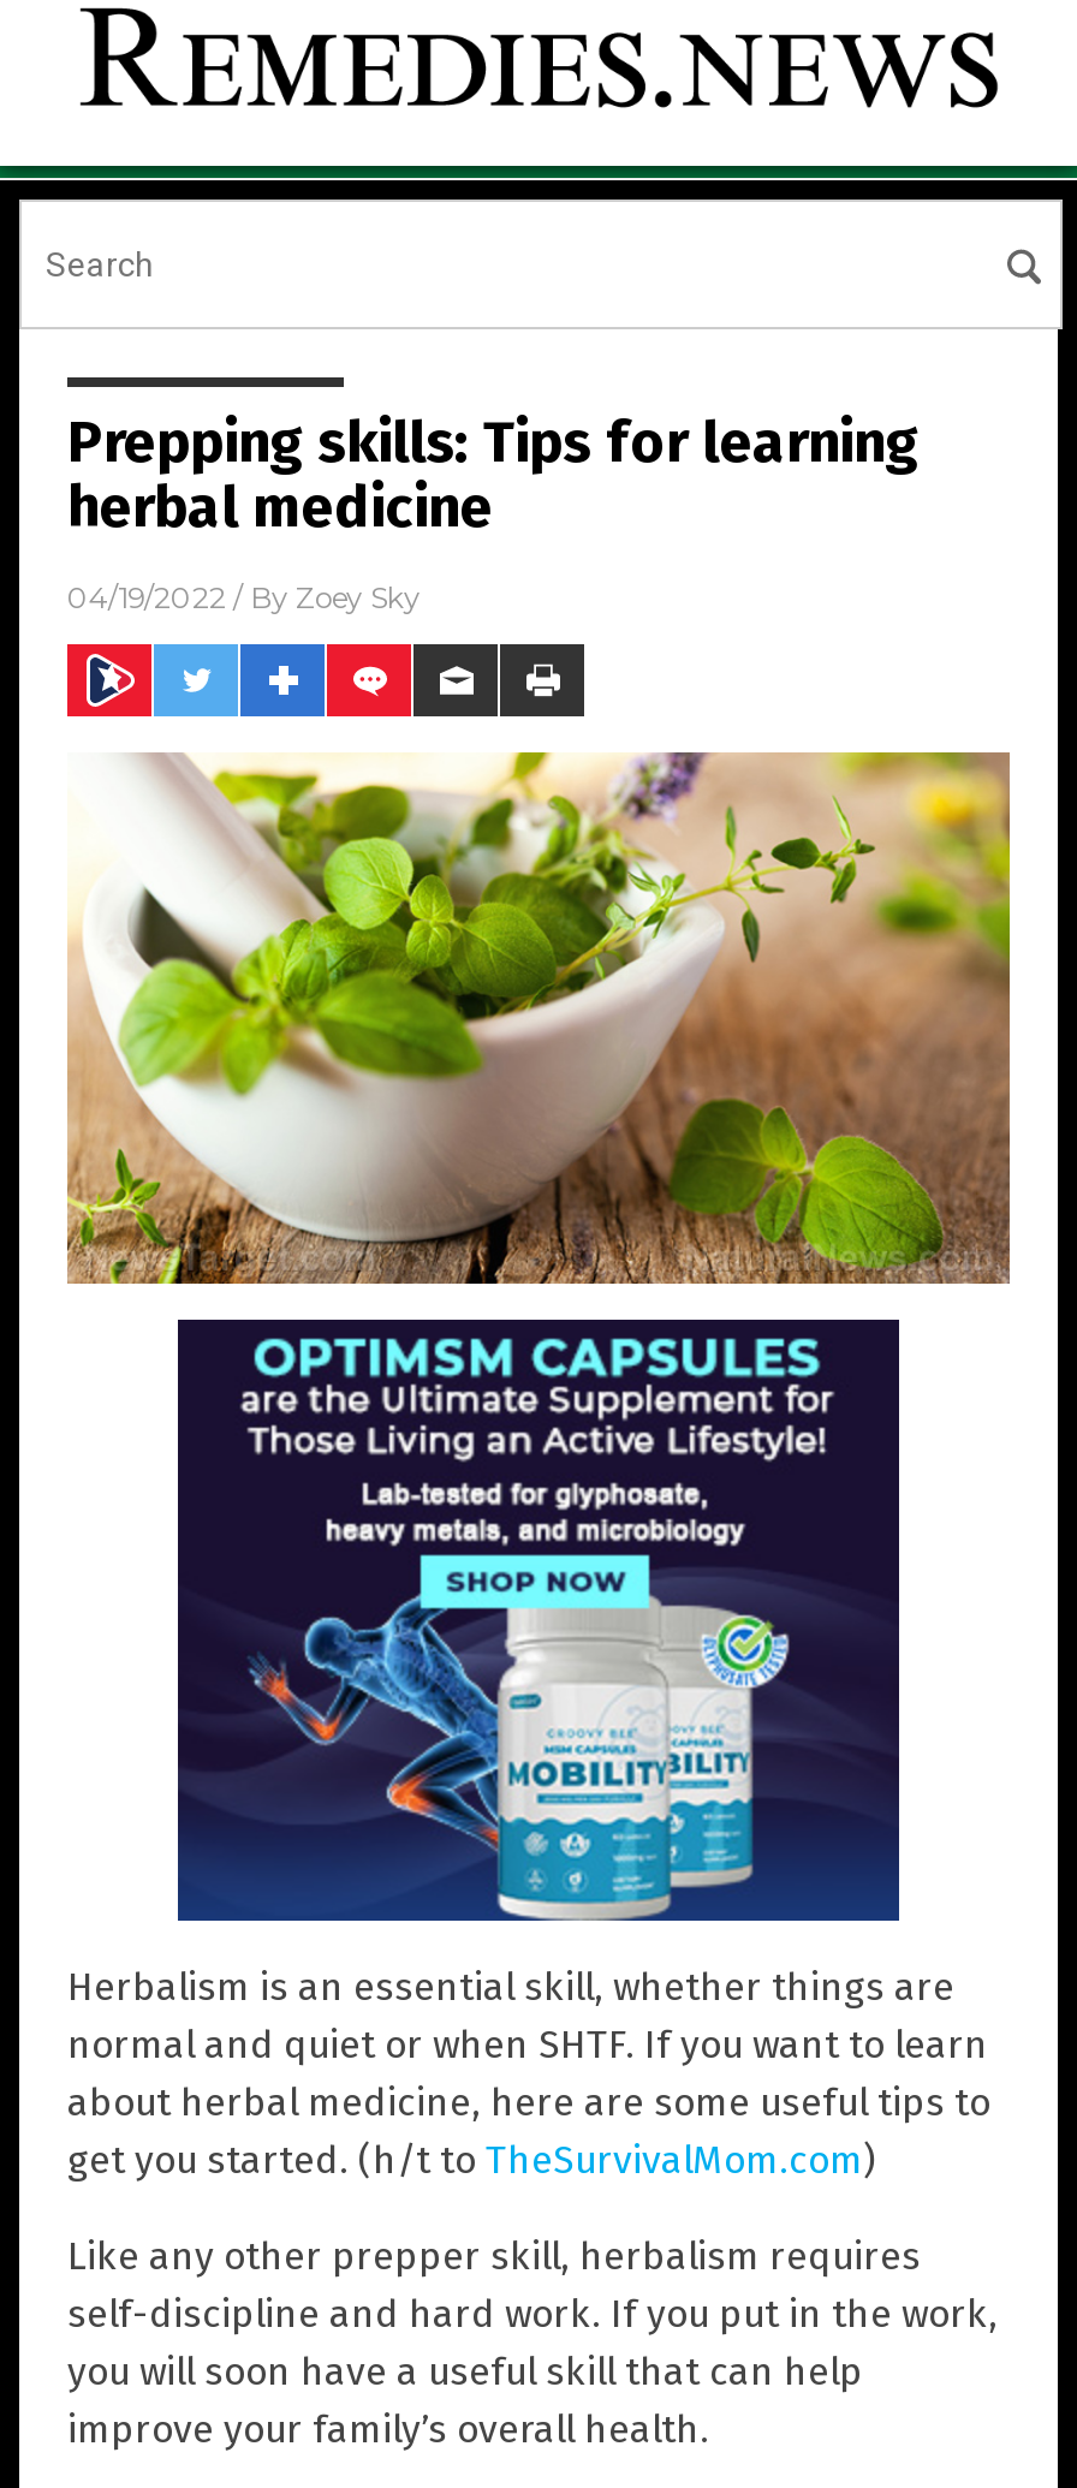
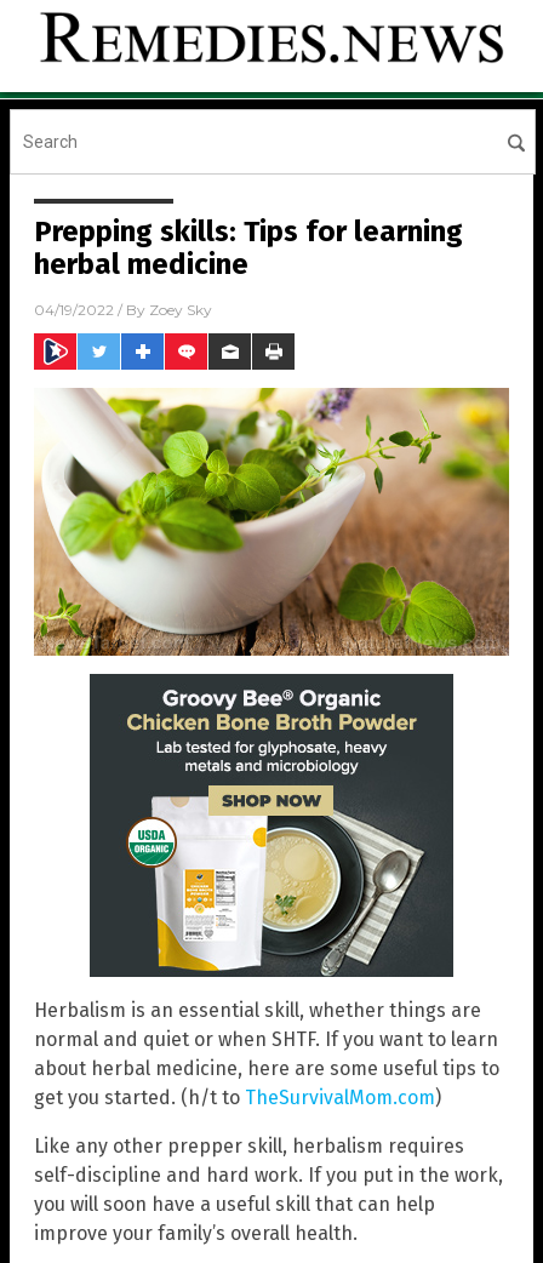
- [image]
+ [image]
